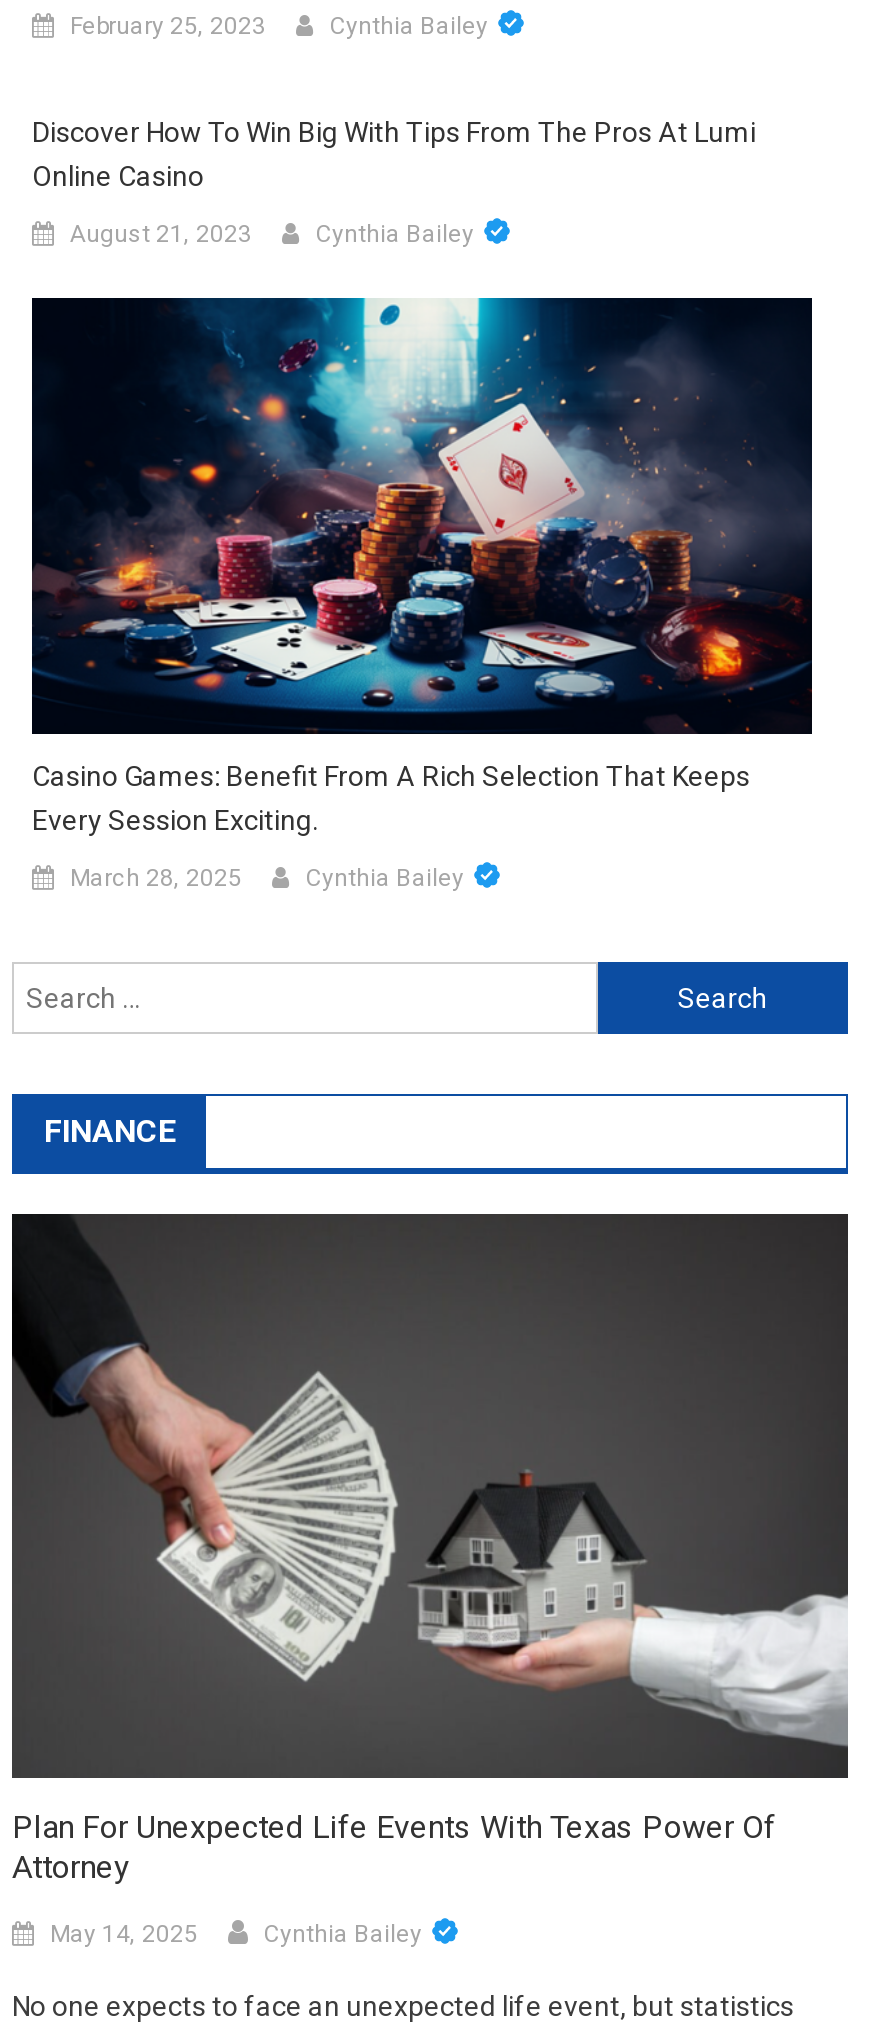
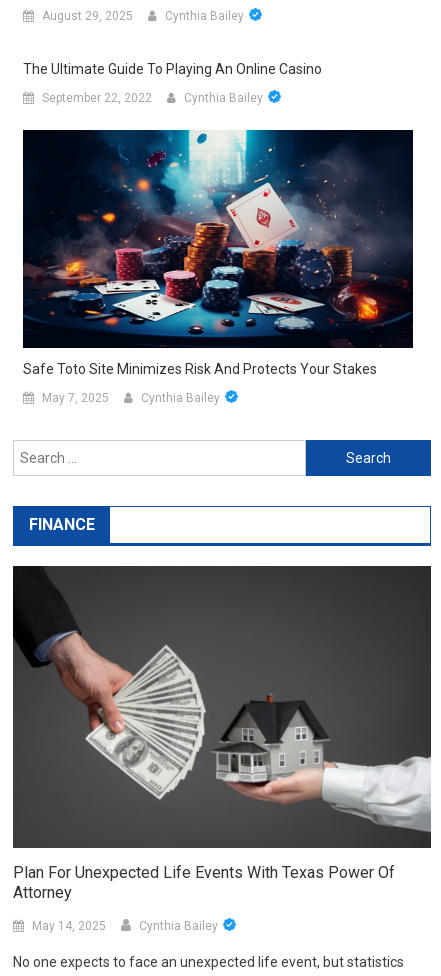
- February 25, 2023
+ August 29, 2025

- Discover How To Win Big With Tips From The Pros At Lumi
- Online Casino
+ The Ultimate Guide To Playing An Online Casino

- August 21, 2023
+ September 22, 2022

- Casino Games: Benefit From A Rich Selection That Keeps
- Every Session Exciting.
+ Safe Toto Site Minimizes Risk And Protects Your Stakes

- March 28, 2025
+ May 7, 2025
